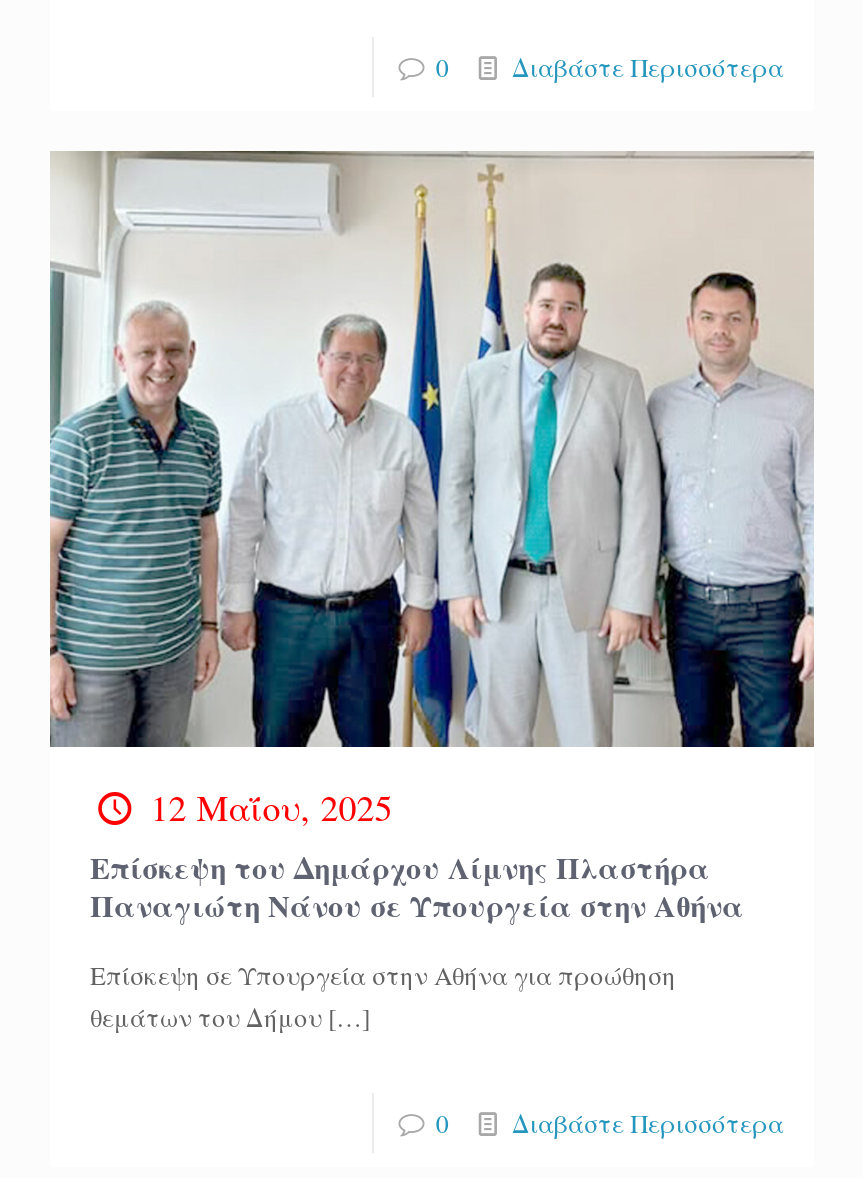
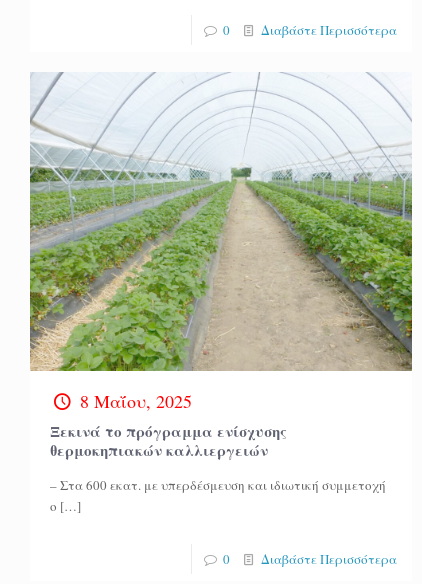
- [image]
- 12 Μαΐου, 2025
- Επίσκεψη του Δημάρχου Λίμνης Πλαστήρα
- Παναγιώτη Νάνου σε Υπουργεία στην Αθήνα
+ [image]
+ 8 Μαΐου, 2025
+ Ξεκινά το πρόγραμμα ενίσχυσης
+ θερμοκηπιακών καλλιεργειών

- Επίσκεψη σε Υπουργεία στην Αθήνα για προώθηση
- θεμάτων του Δήμου […]
+ – Στα 600 εκατ. με υπερδέσμευση και ιδιωτική συμμετοχή
+ ο […]
